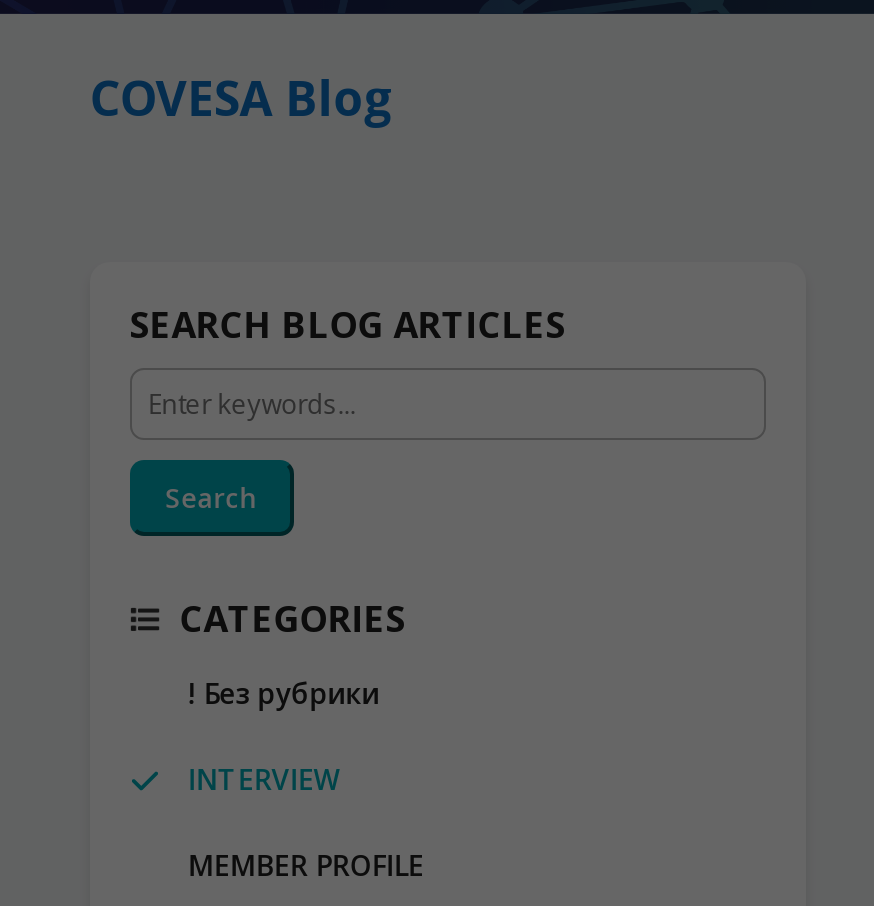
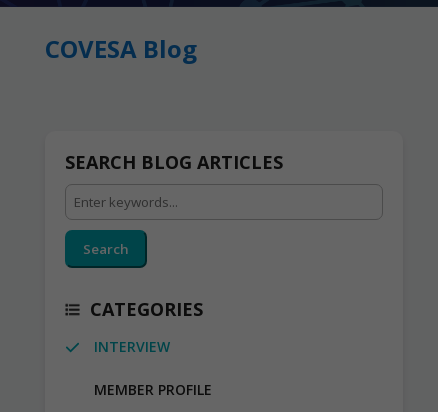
- ! Без рубрики
